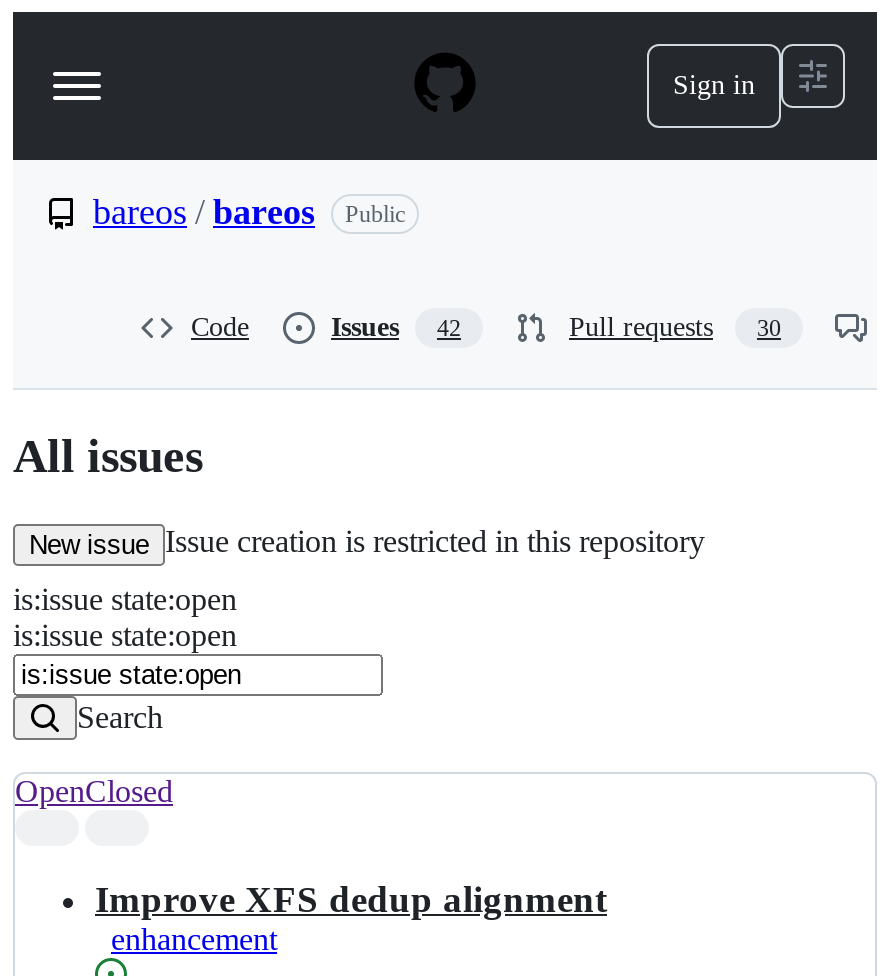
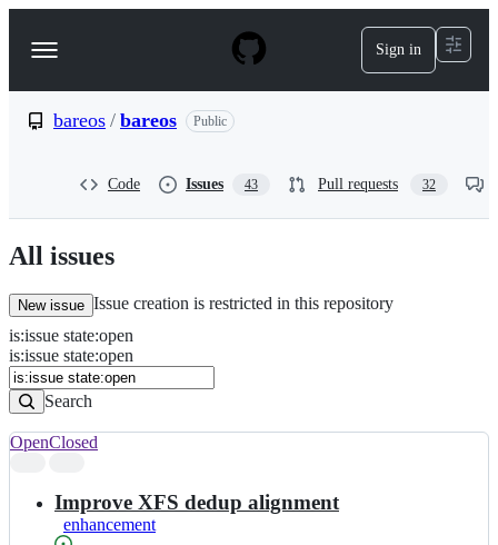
- Issues 42
+ Issues 43

- Pull requests 30
+ Pull requests 32
